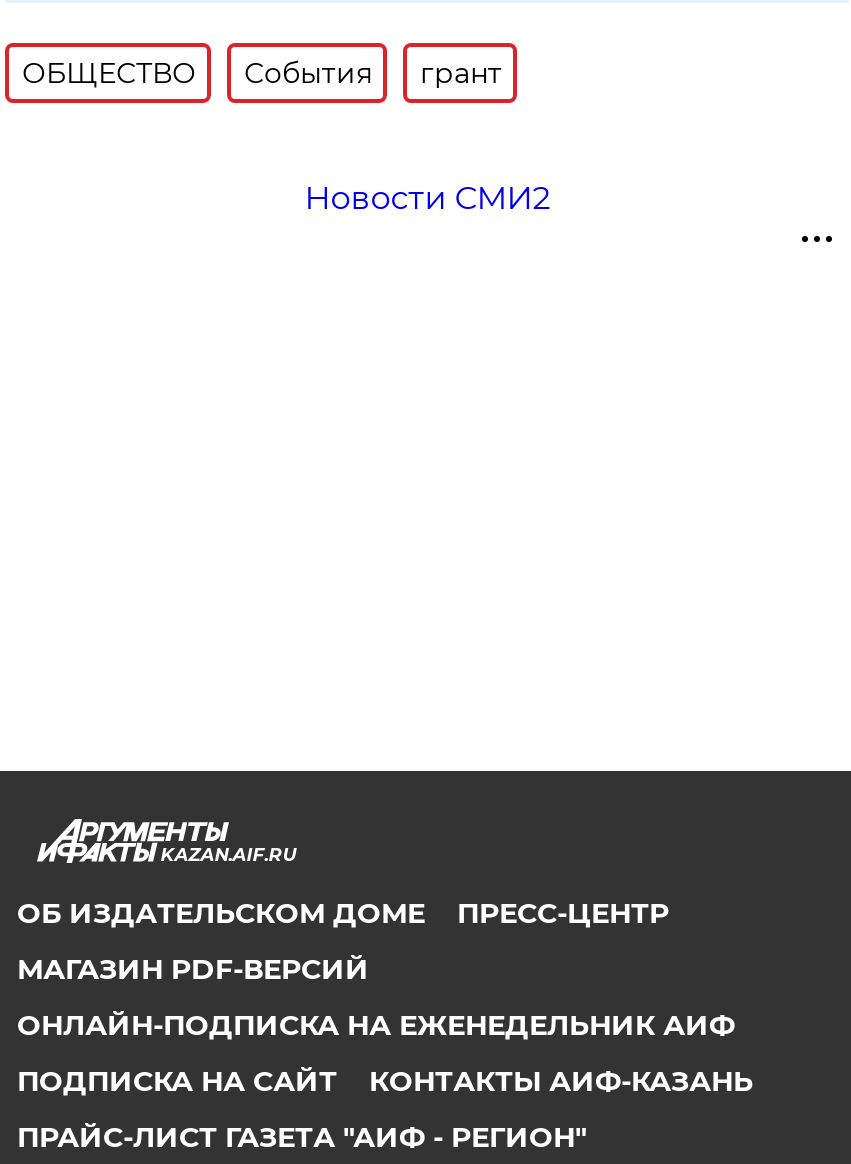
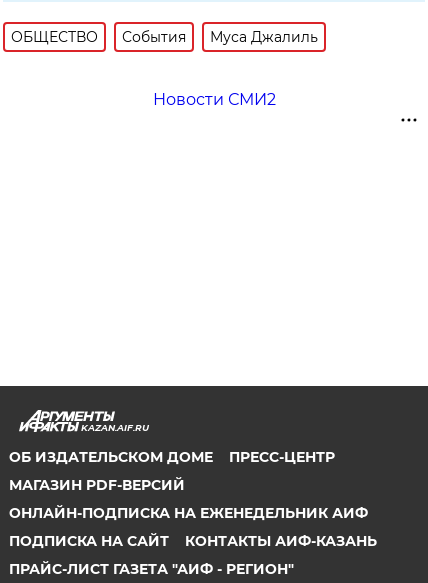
- грант
+ Муса Джалиль
